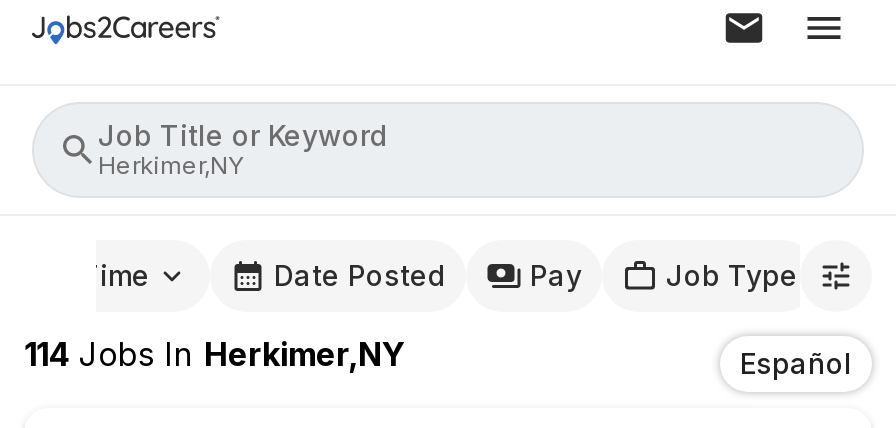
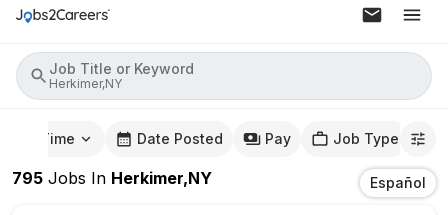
- 114 Jobs In Herkimer,NY
+ 795 Jobs In Herkimer,NY
